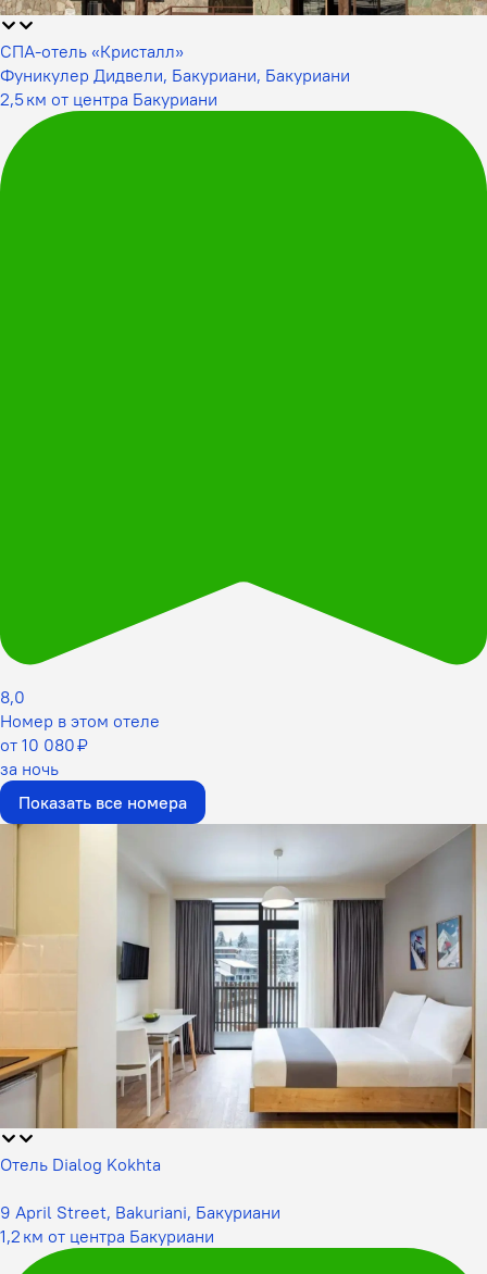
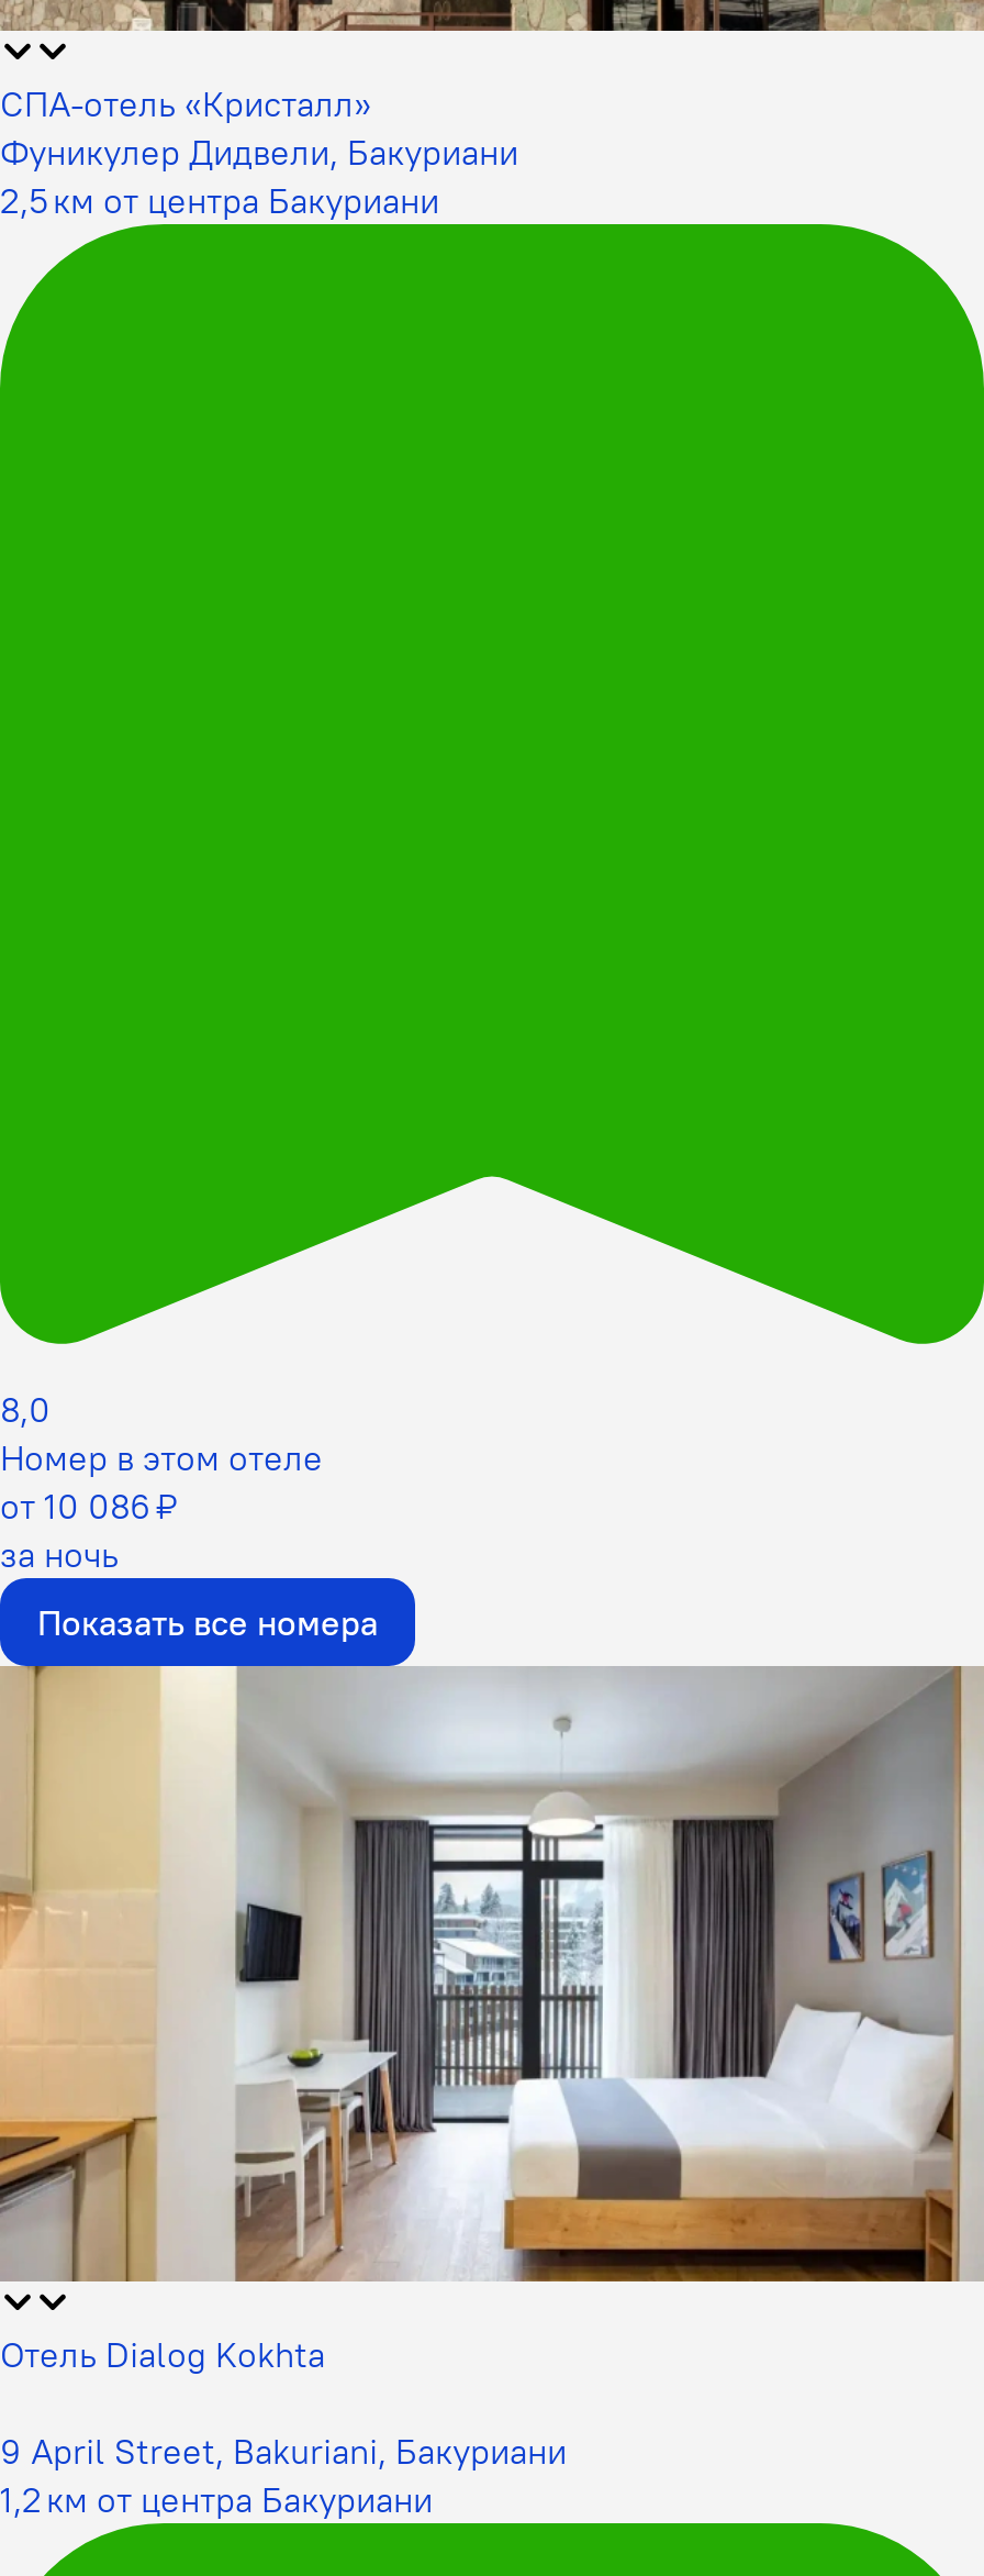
- Фуникулер Дидвели, Бакуриани, Бакуриани
+ Фуникулер Дидвели, Бакуриани

- от 10 080 ₽
+ от 10 086 ₽
